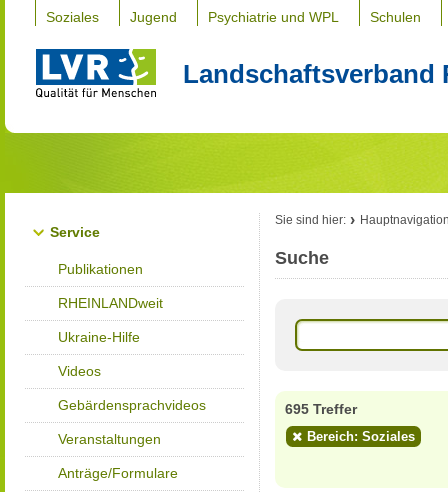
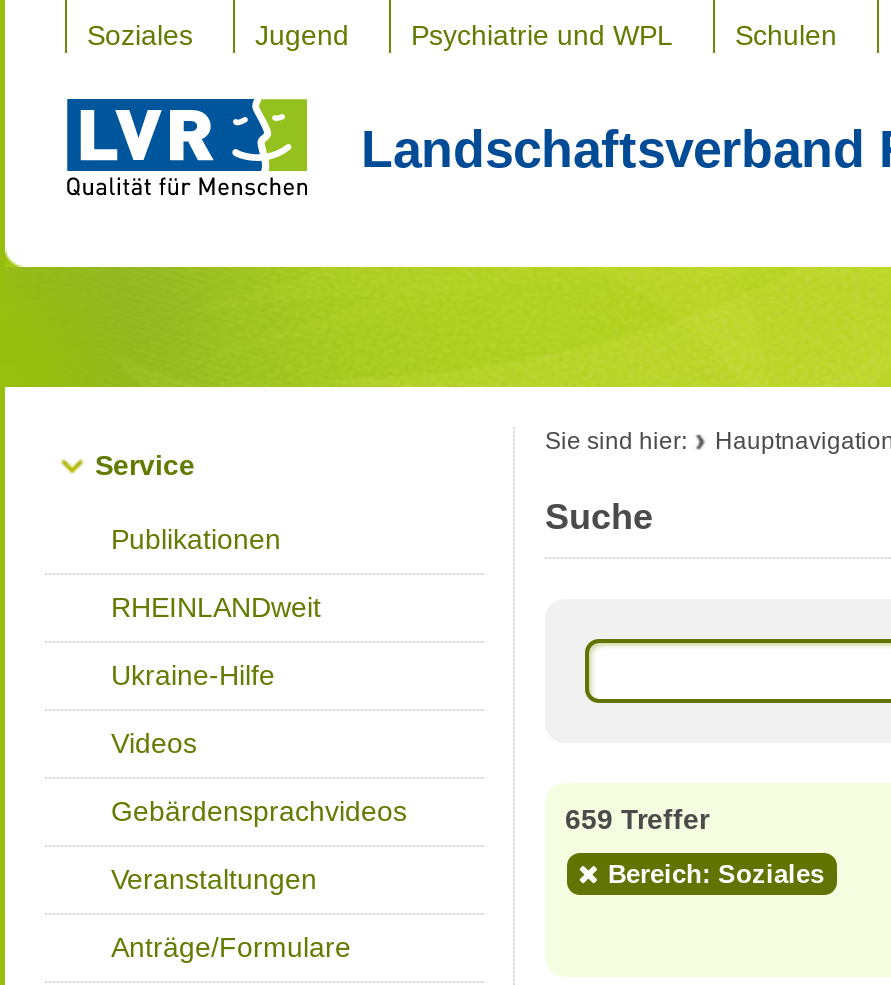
- 695 Treffer
+ 659 Treffer
